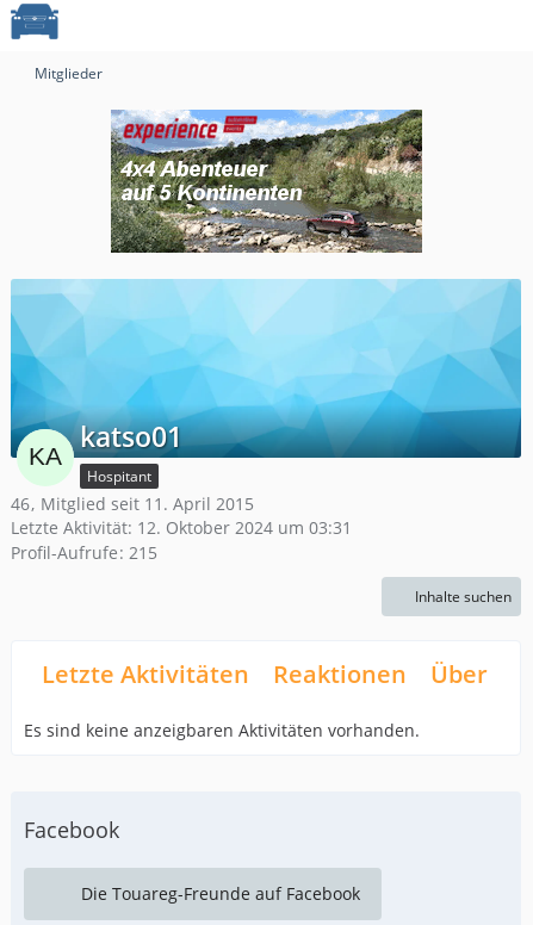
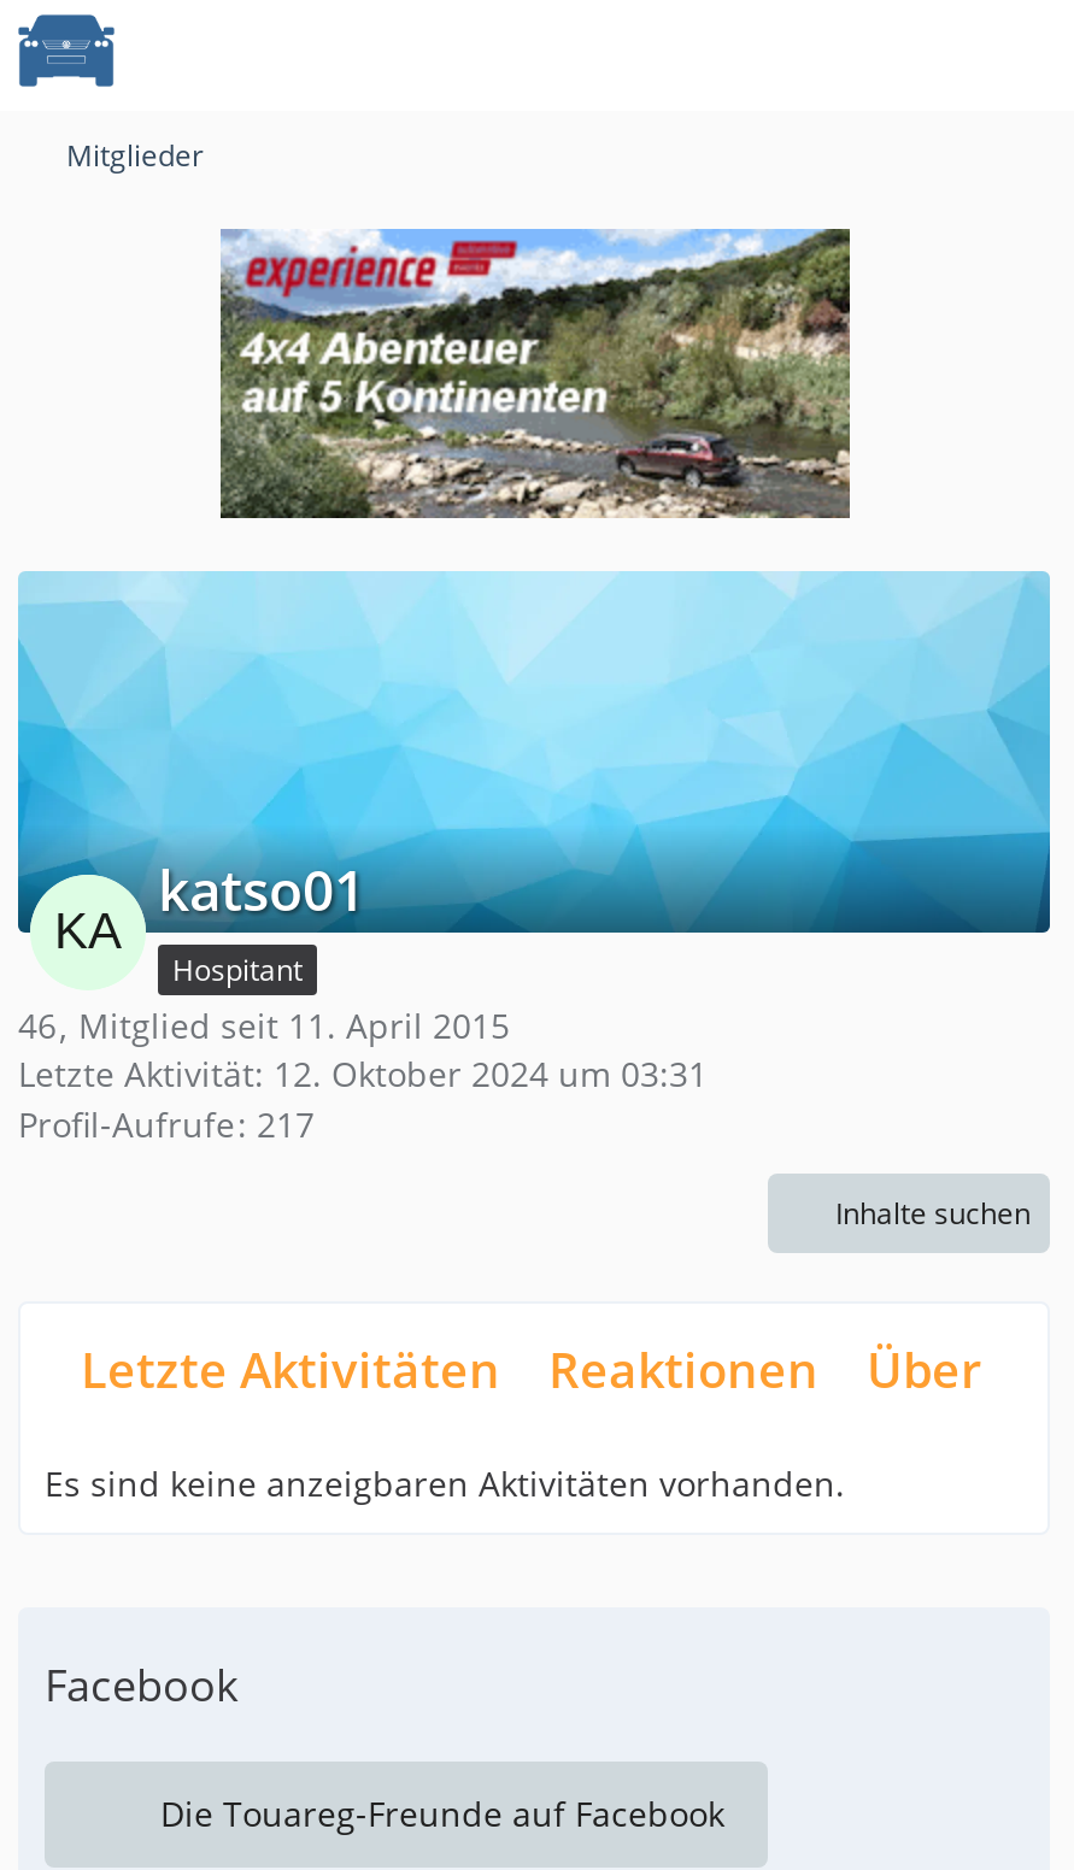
- Profil-Aufrufe 215
+ Profil-Aufrufe 217
